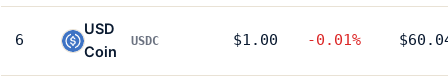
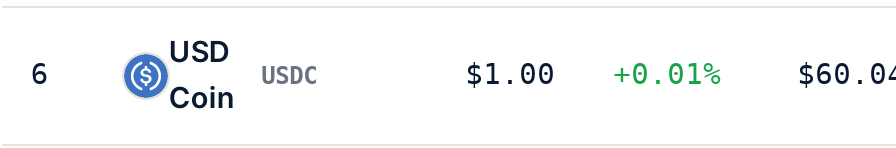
- $1.00 -0.01%
+ $1.00 +0.01%
